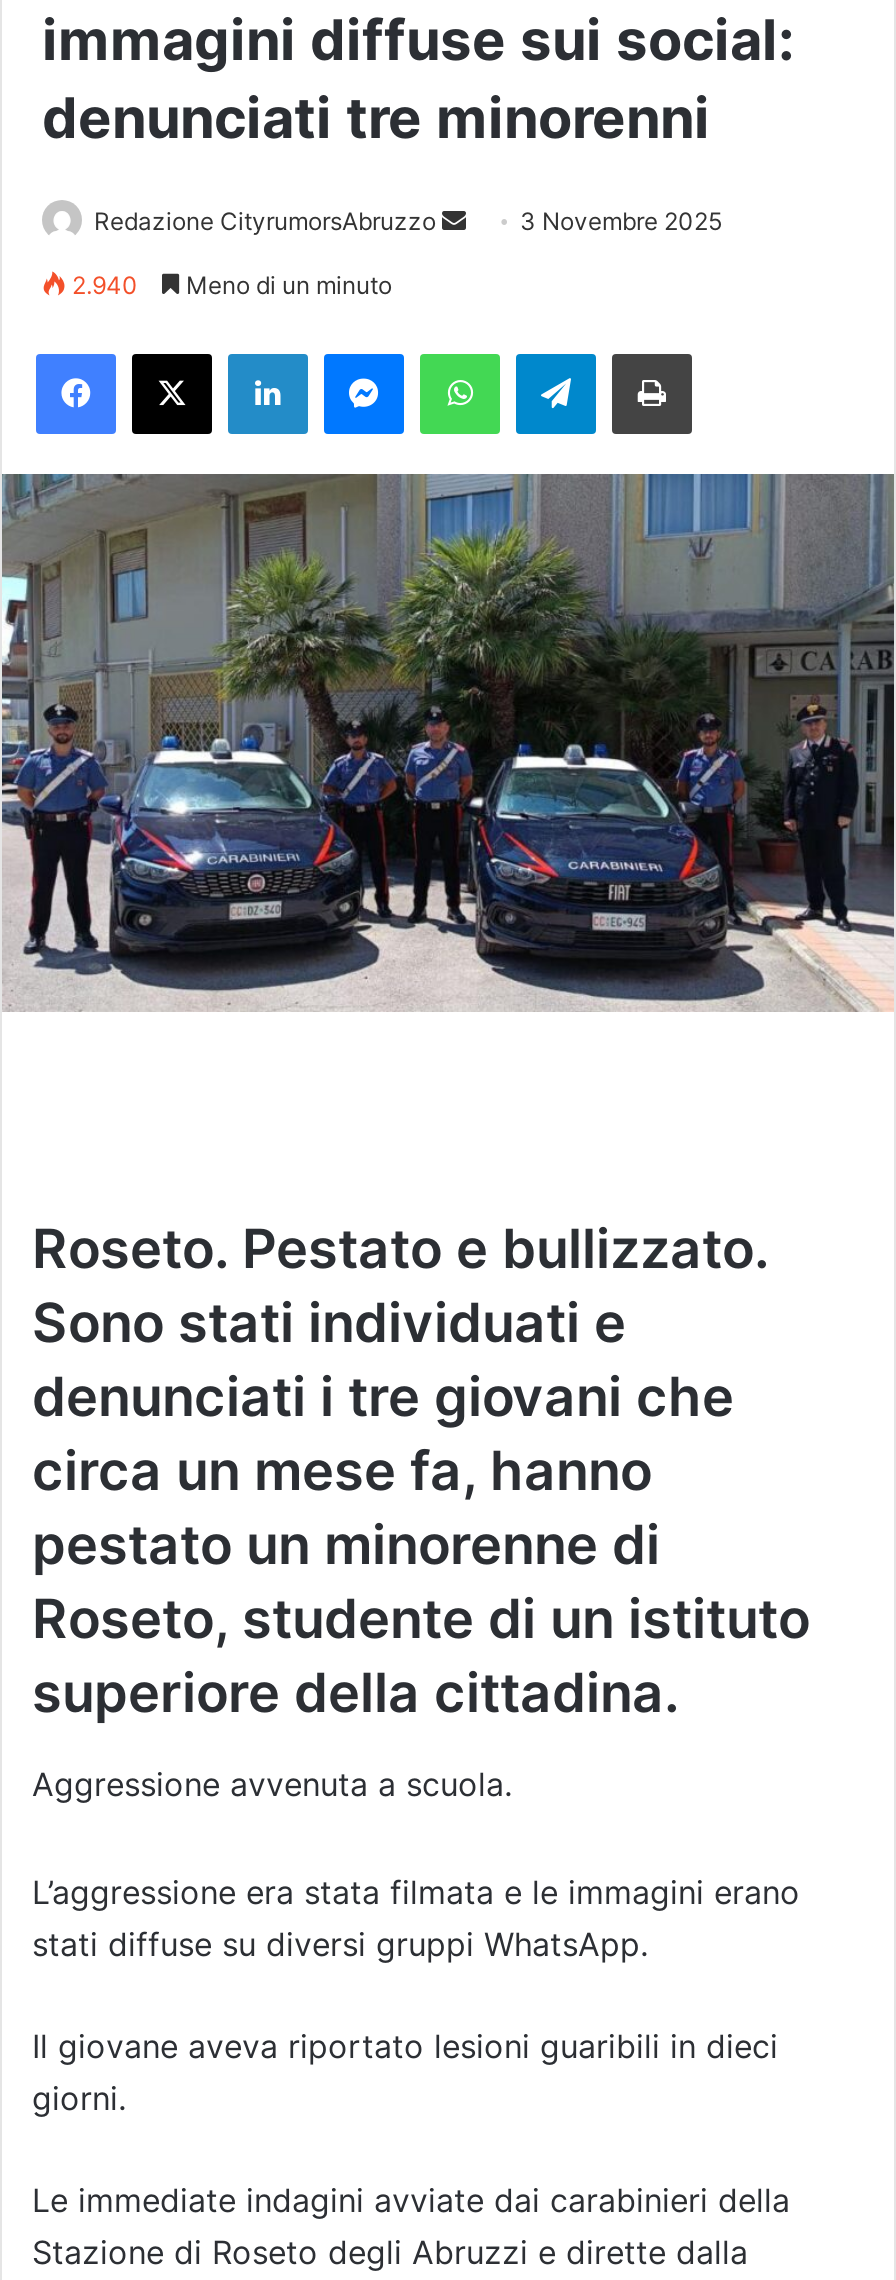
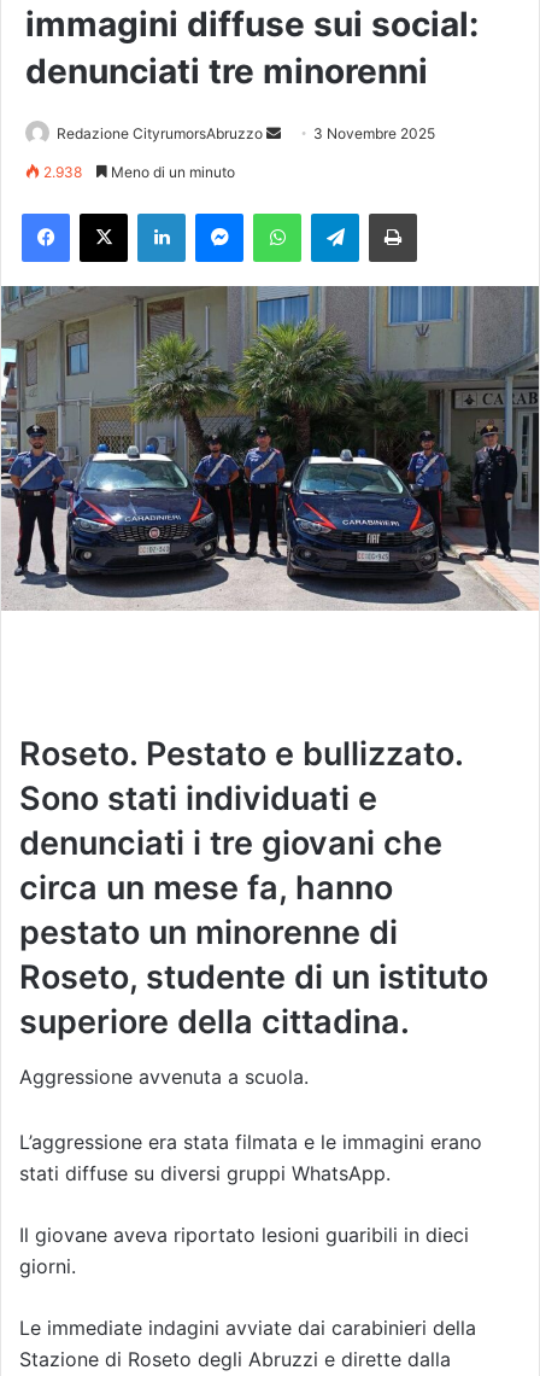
- 2.940 Meno di un minuto
+ 2.938 Meno di un minuto
